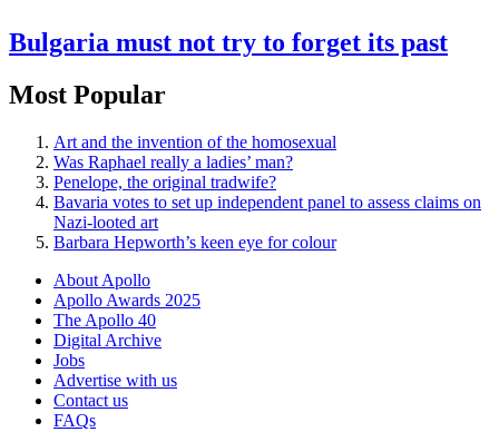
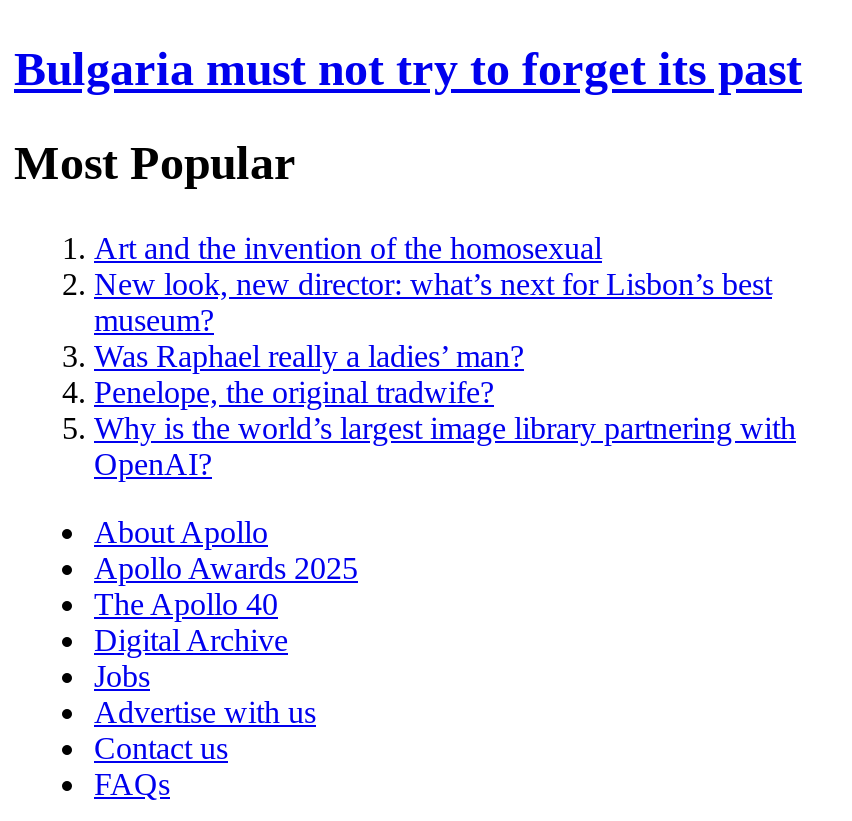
+ New look, new director: what’s next for Lisbon’s best
+ museum?

moved down: Was Raphael really a ladies’ man? | Penelope, the original tradwife?

- Bavaria votes to set up independent panel to assess claims on
- Nazi-looted art
- Barbara Hepworth’s keen eye for colour
+ Why is the world’s largest image library partnering with
+ OpenAI?
